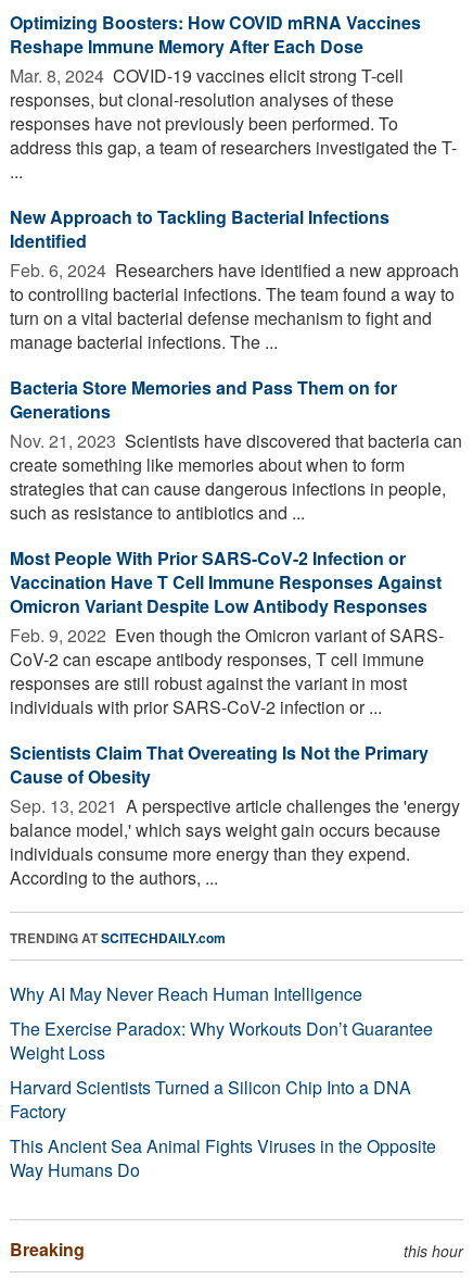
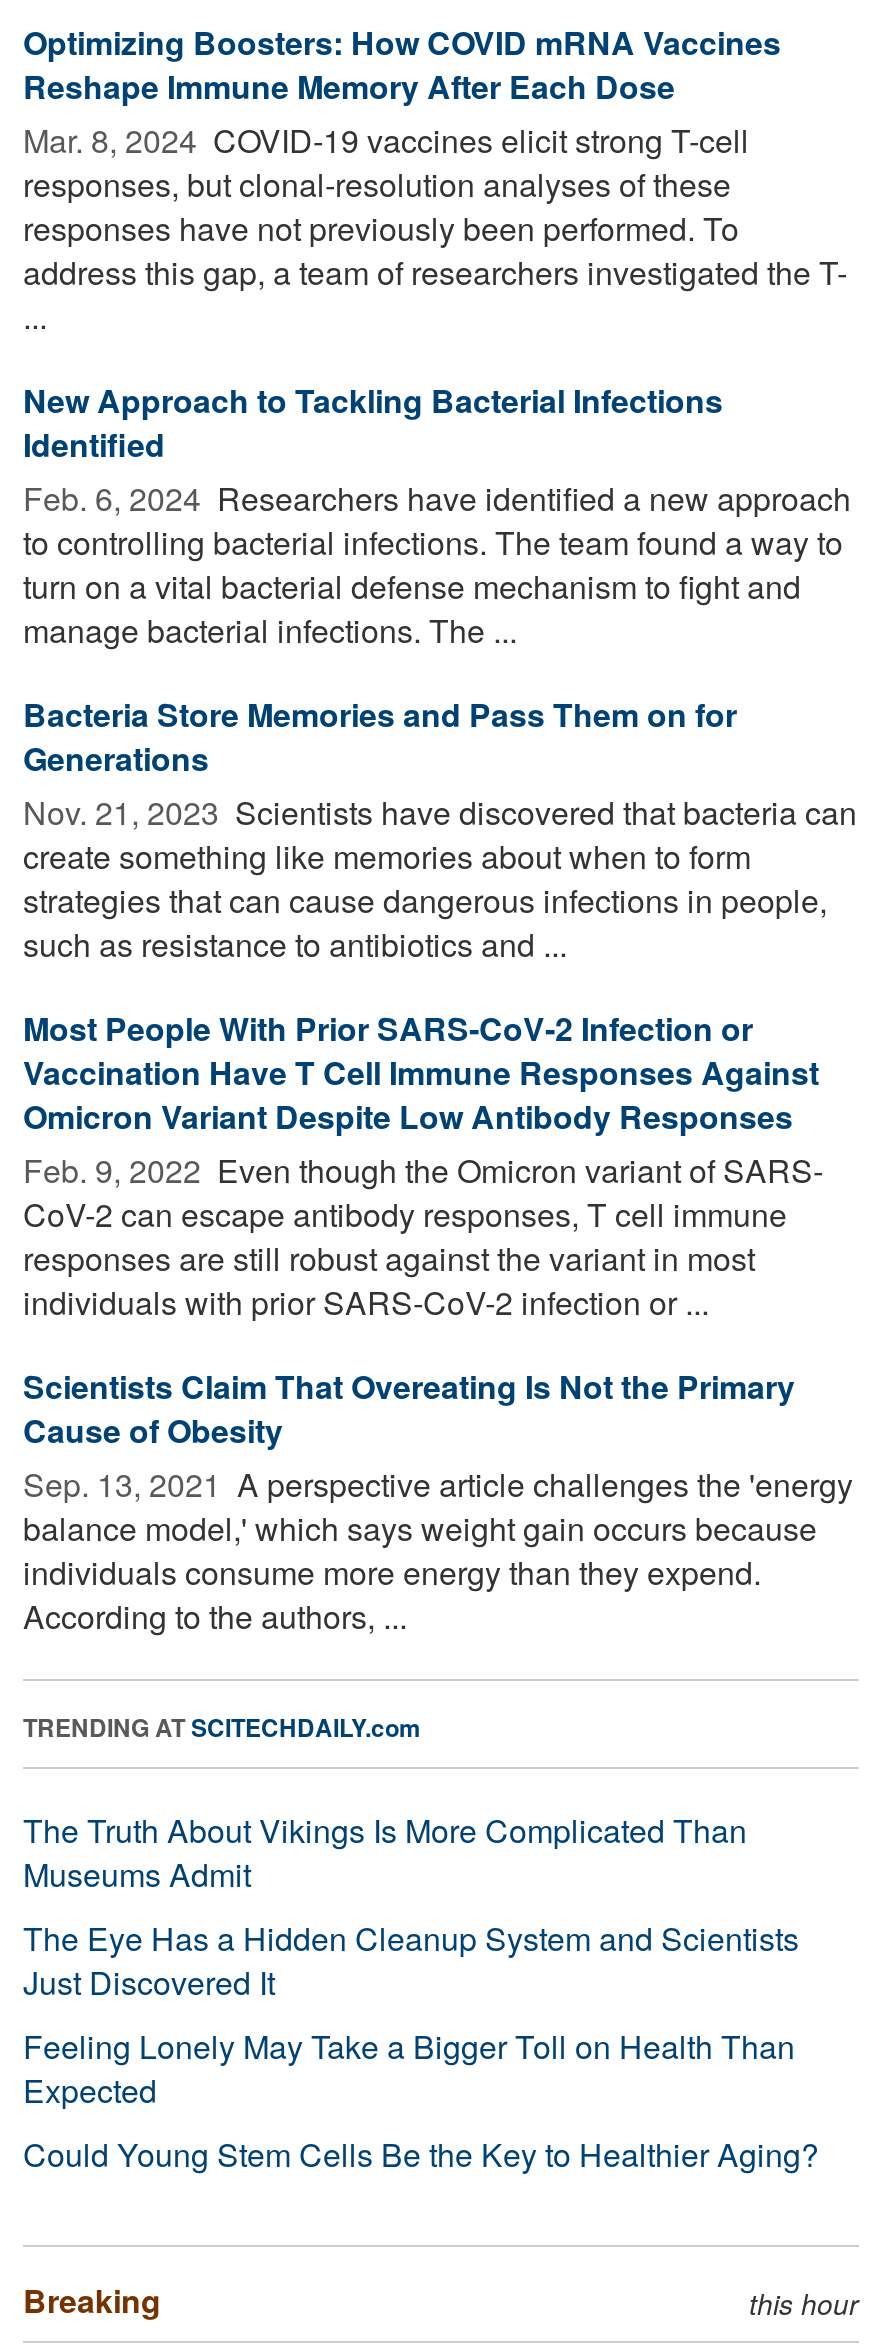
- Why AI May Never Reach Human Intelligence
- The Exercise Paradox: Why Workouts Don’t Guarantee
- Weight Loss
- Harvard Scientists Turned a Silicon Chip Into a DNA
- Factory
- This Ancient Sea Animal Fights Viruses in the Opposite
- Way Humans Do
+ The Truth About Vikings Is More Complicated Than
+ Museums Admit
+ The Eye Has a Hidden Cleanup System and Scientists
+ Just Discovered It
+ Feeling Lonely May Take a Bigger Toll on Health Than
+ Expected
+ Could Young Stem Cells Be the Key to Healthier Aging?
